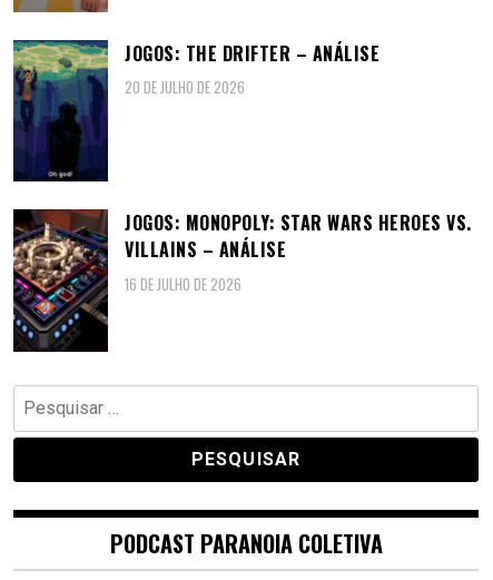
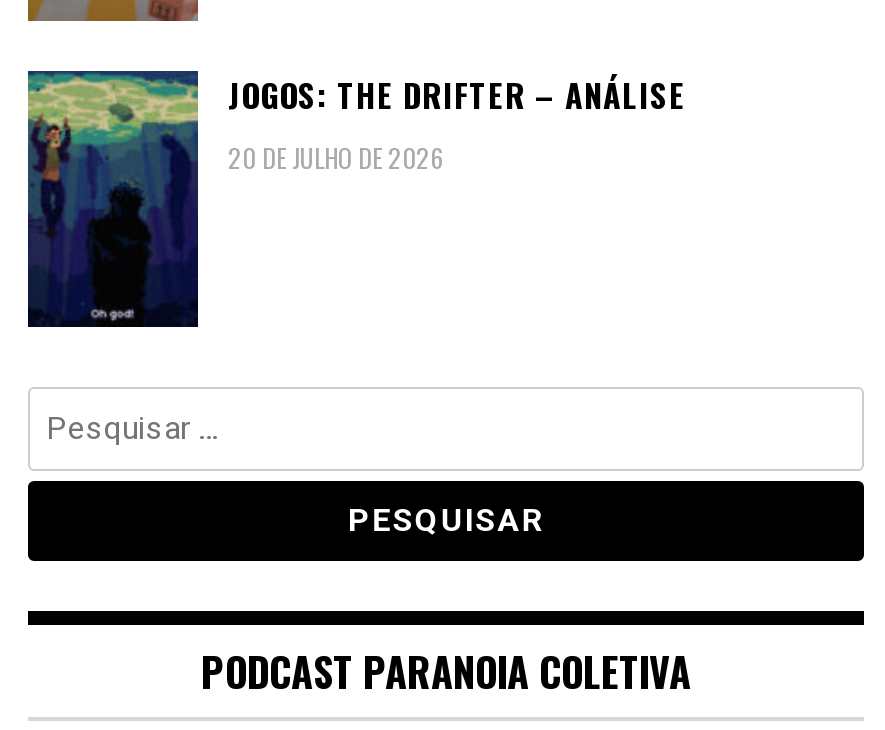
- [image]
- JOGOS: MONOPOLY: STAR WARS HEROES VS.
- VILLAINS – ANÁLISE
- 16 DE JULHO DE 2026
